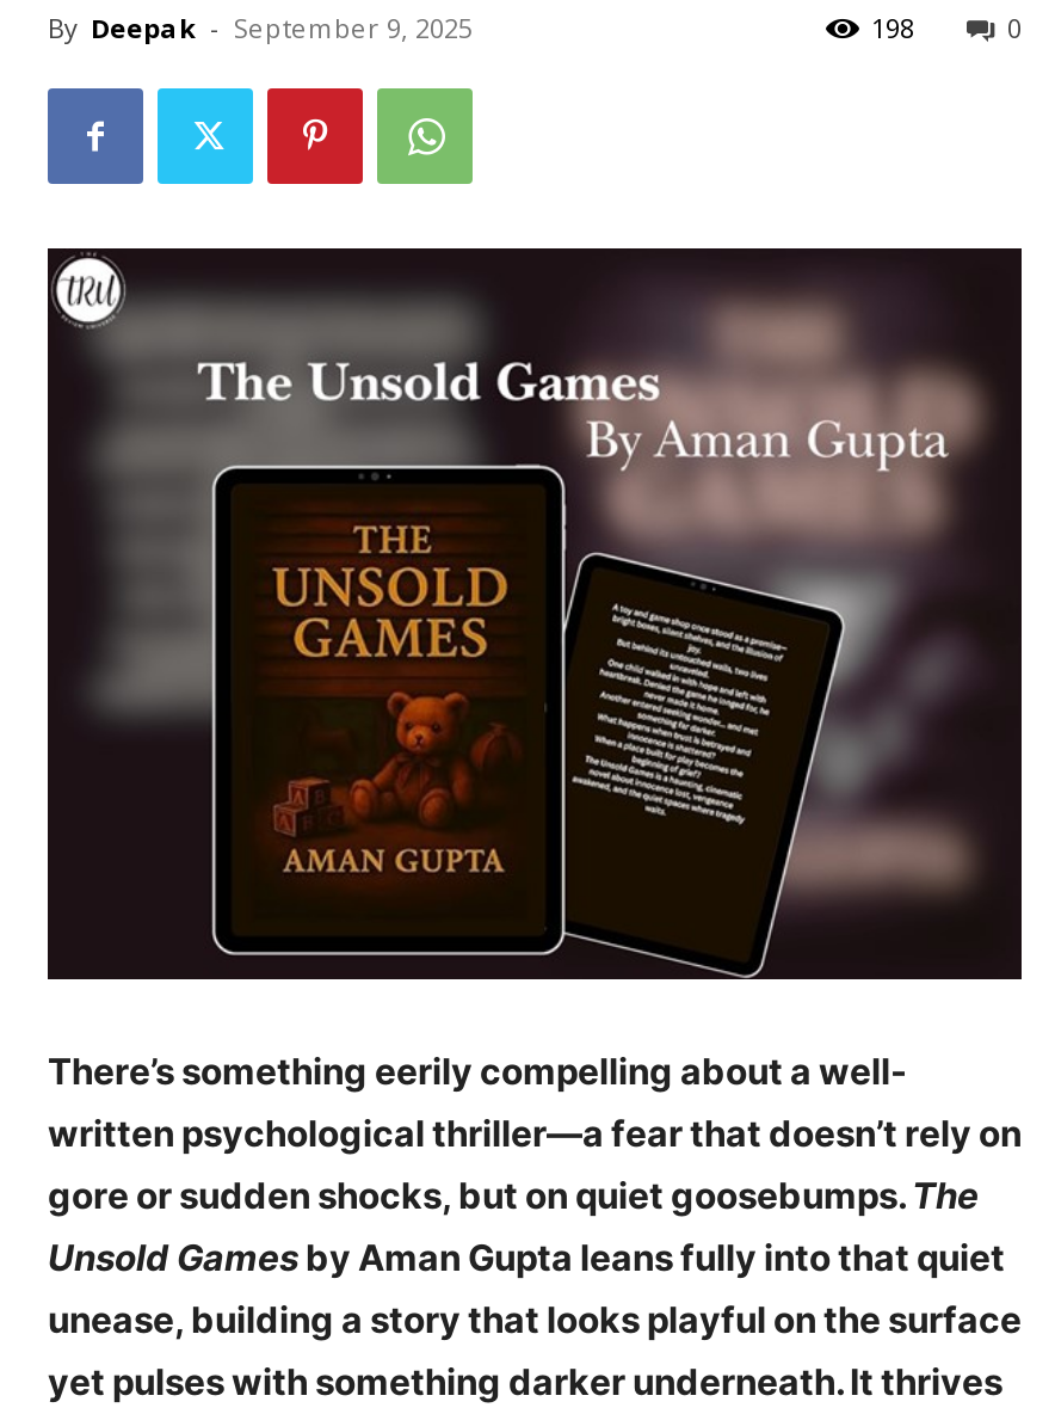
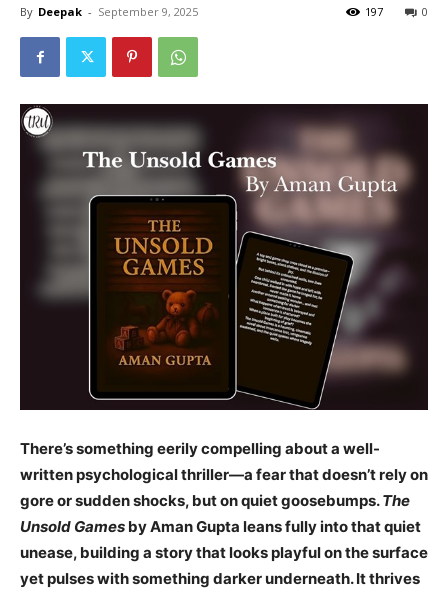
- 198
+ 197
